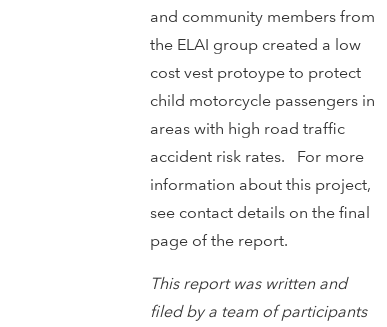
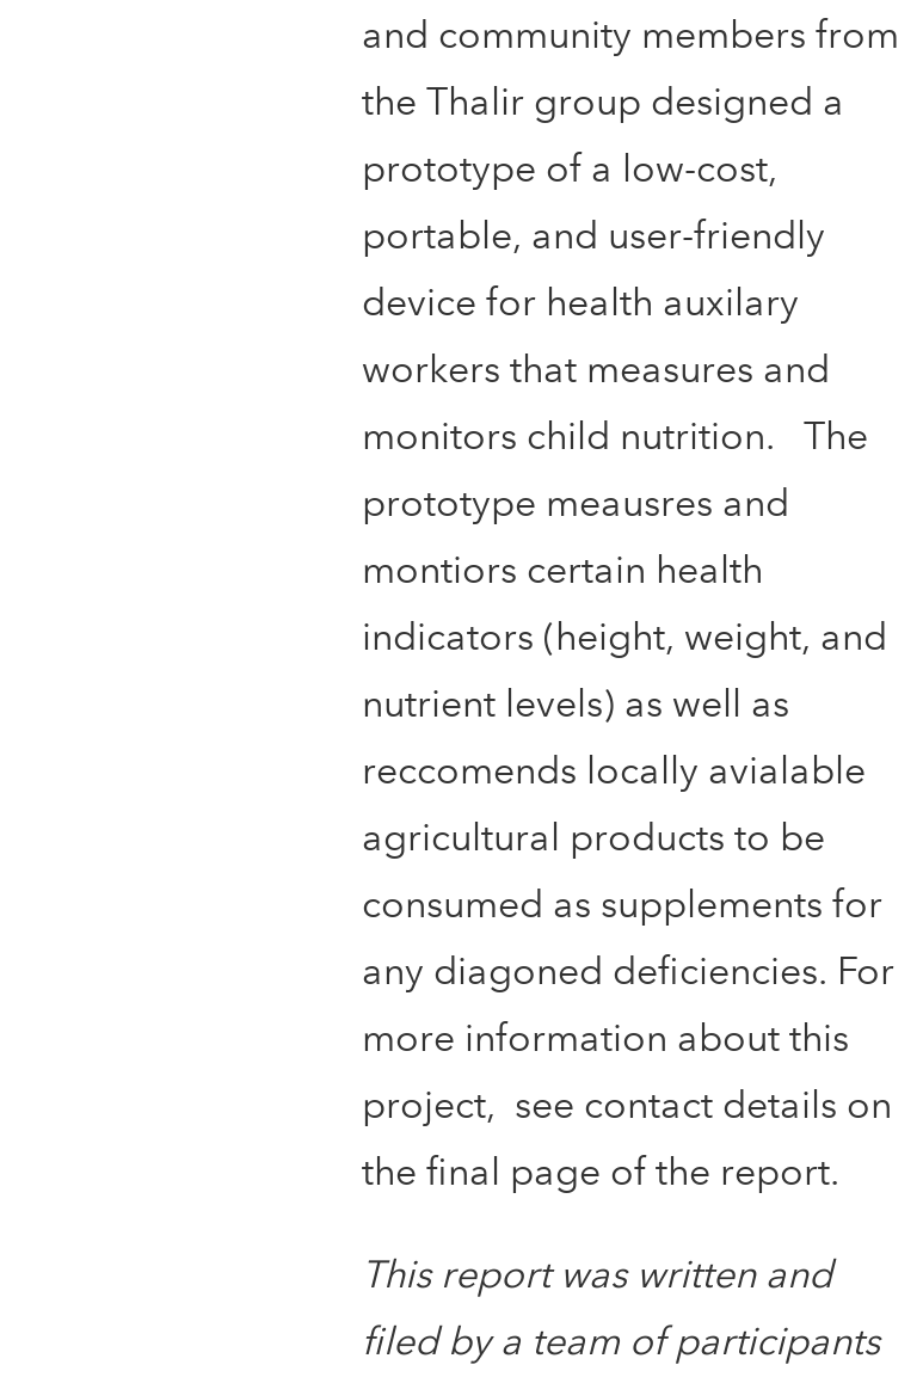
- the ELAI group created a low
- cost vest protoype to protect
- child motorcycle passengers in
- areas with high road traffic
- accident risk rates. For more
- information about this project,
- see contact details on the final
- page of the report.
+ the Thalir group designed a
+ prototype of a low-cost,
+ portable, and user-friendly
+ device for health auxilary
+ workers that measures and
+ monitors child nutrition. The
+ prototype meausres and
+ montiors certain health
+ indicators (height, weight, and
+ nutrient levels) as well as
+ reccomends locally avialable
+ agricultural products to be
+ consumed as supplements for
+ any diagoned deficiencies. For
+ more information about this
+ project, see contact details on
+ the final page of the report.
